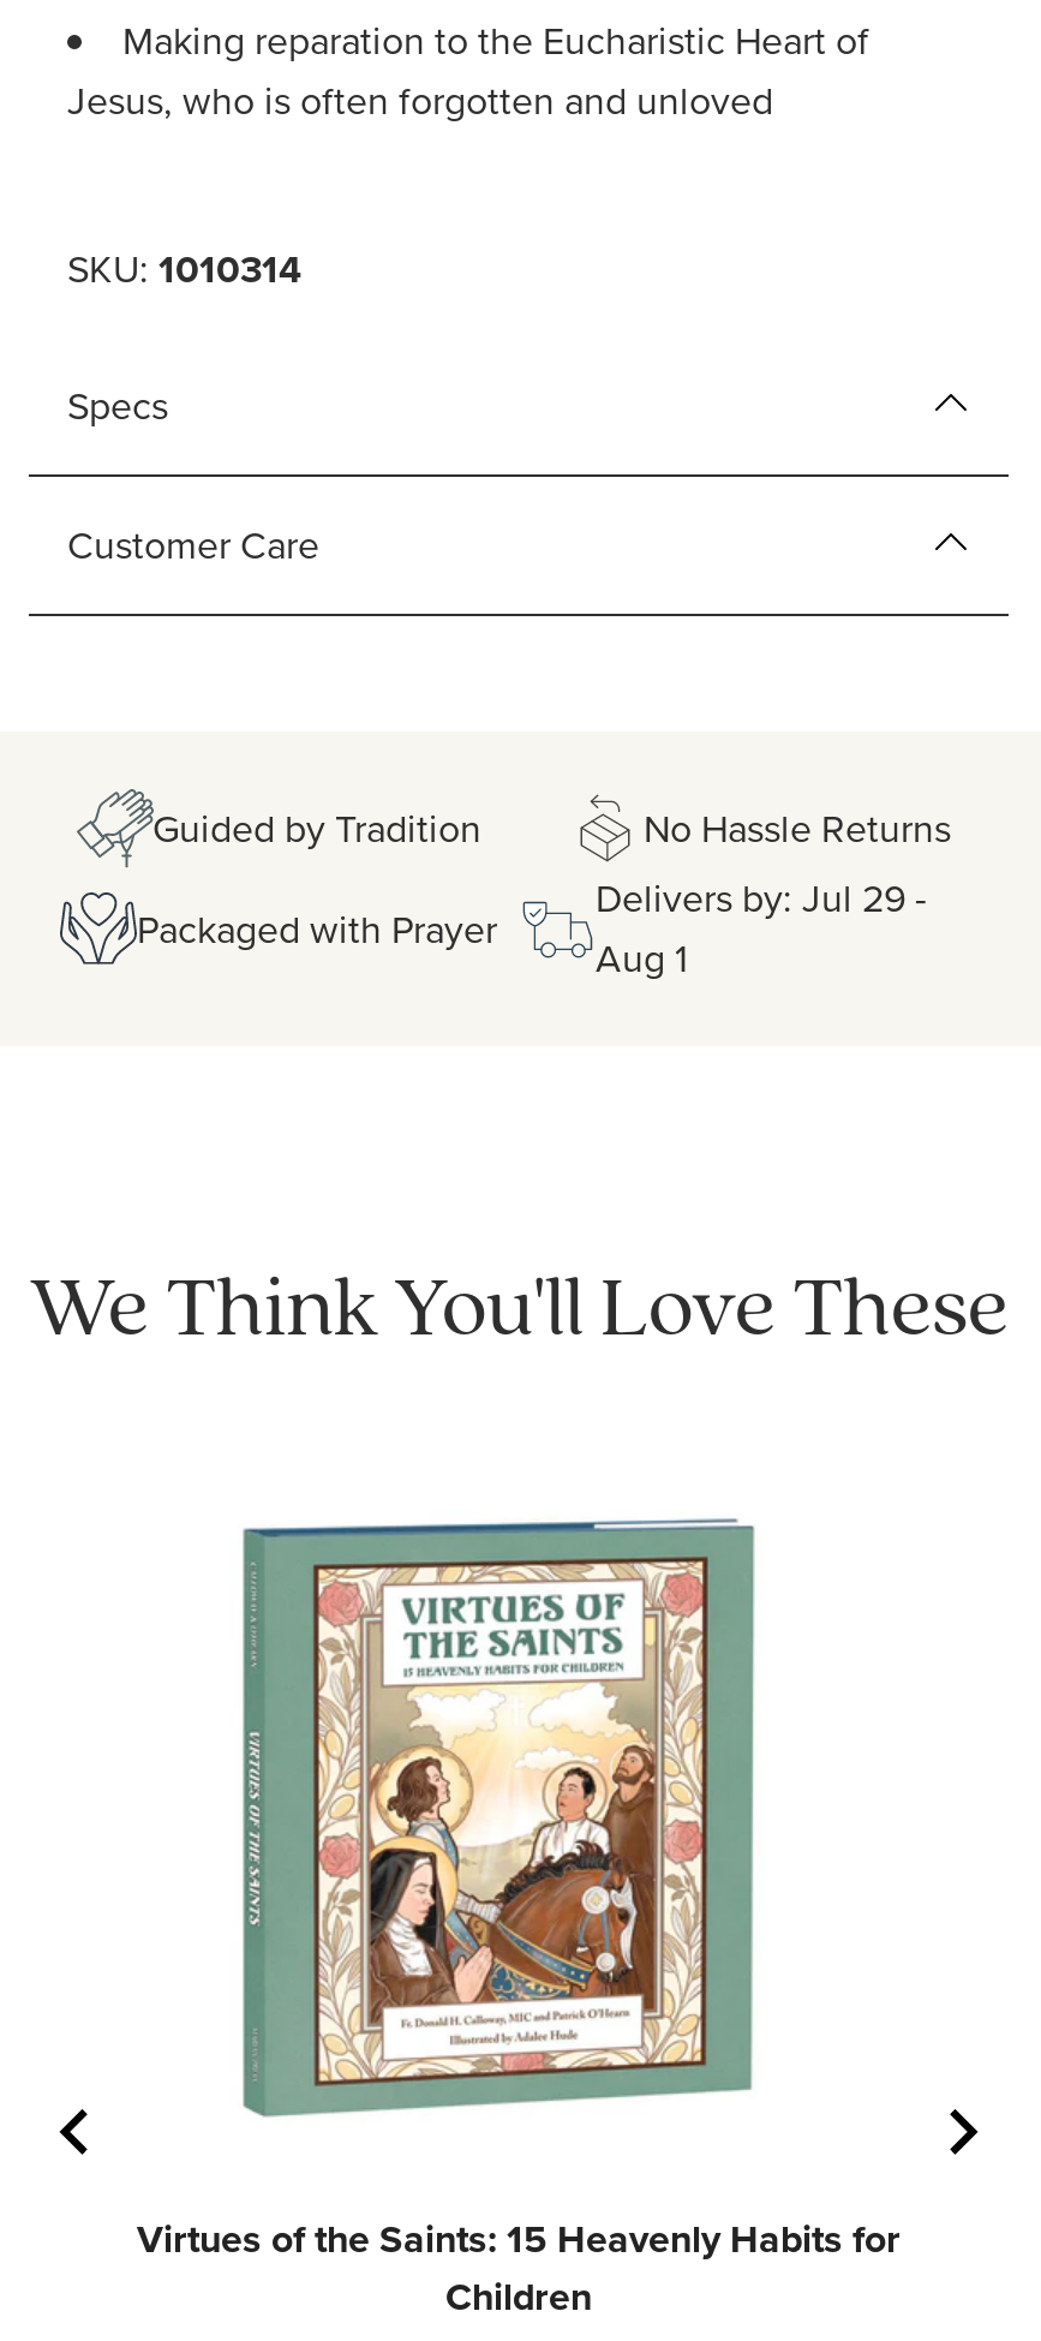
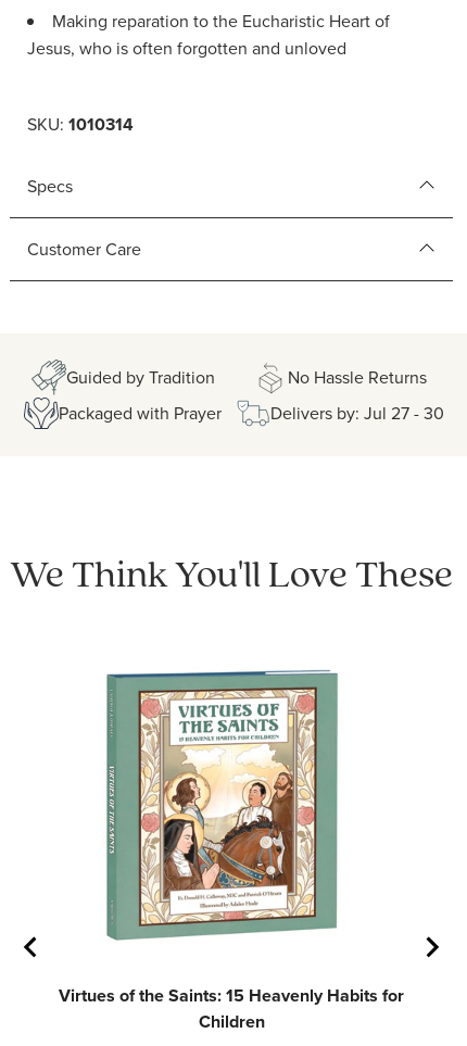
- Delivers by: Jul 29 -
- Aug 1
+ Delivers by: Jul 27 - 30
